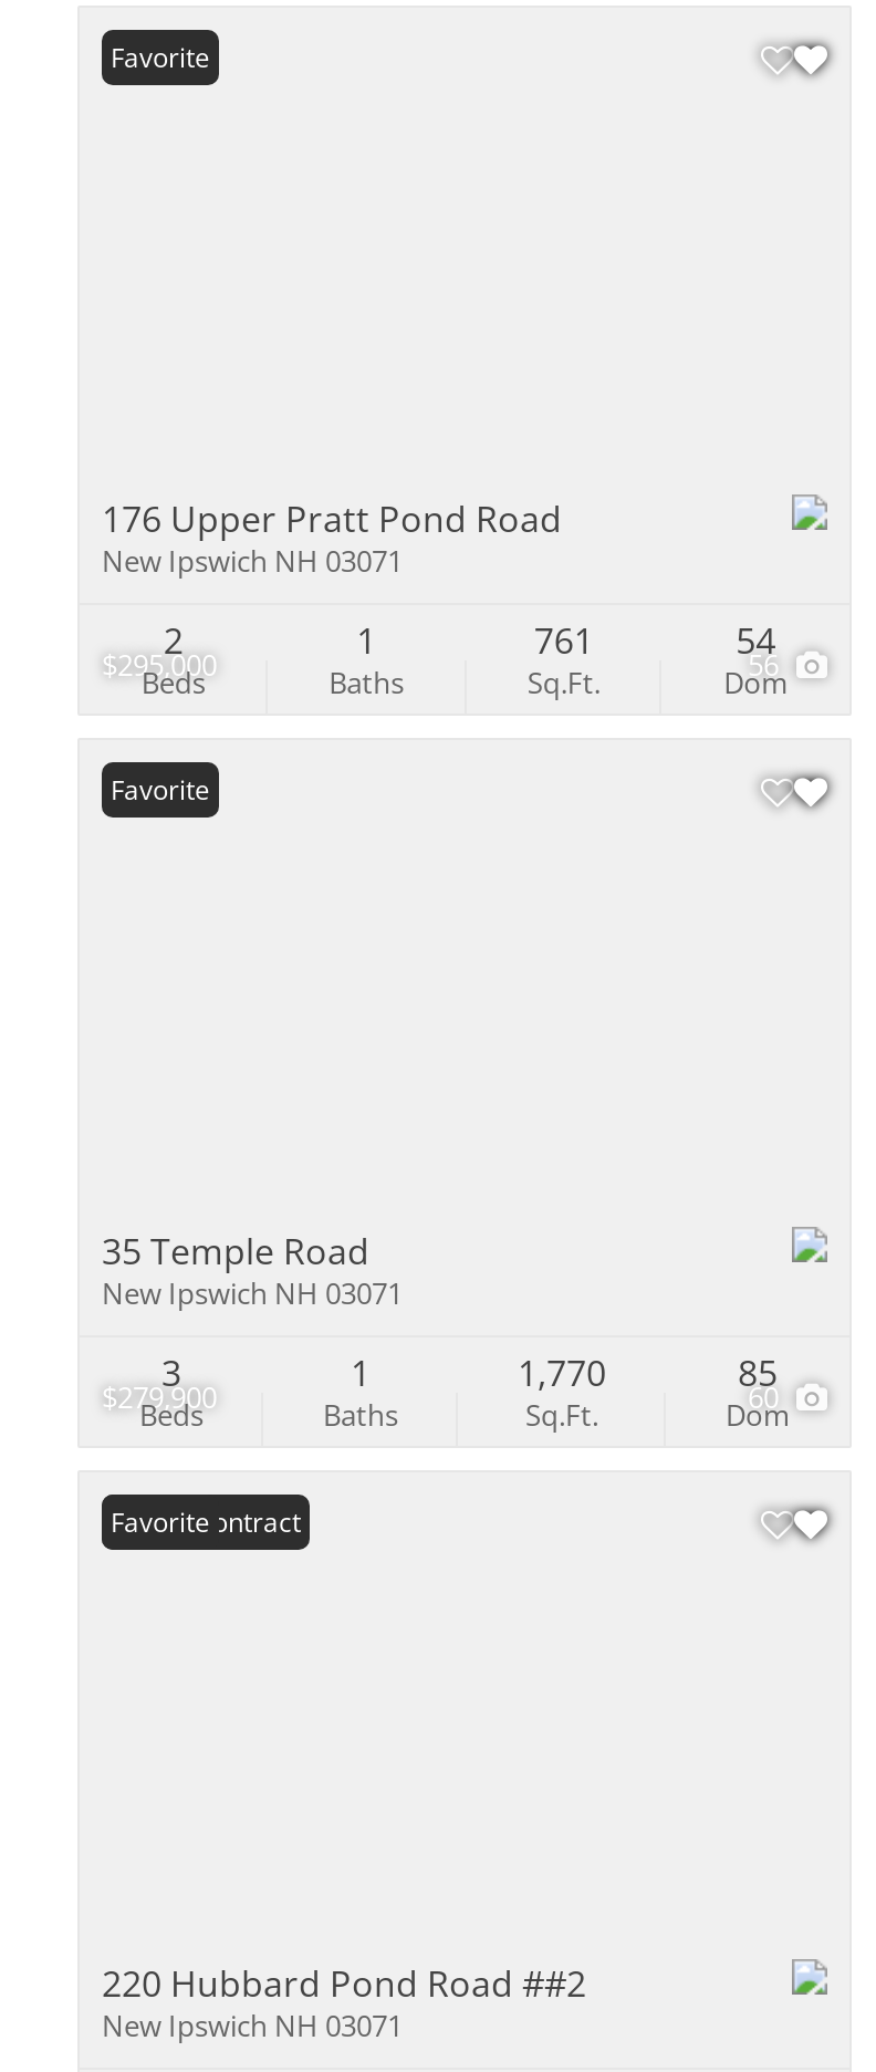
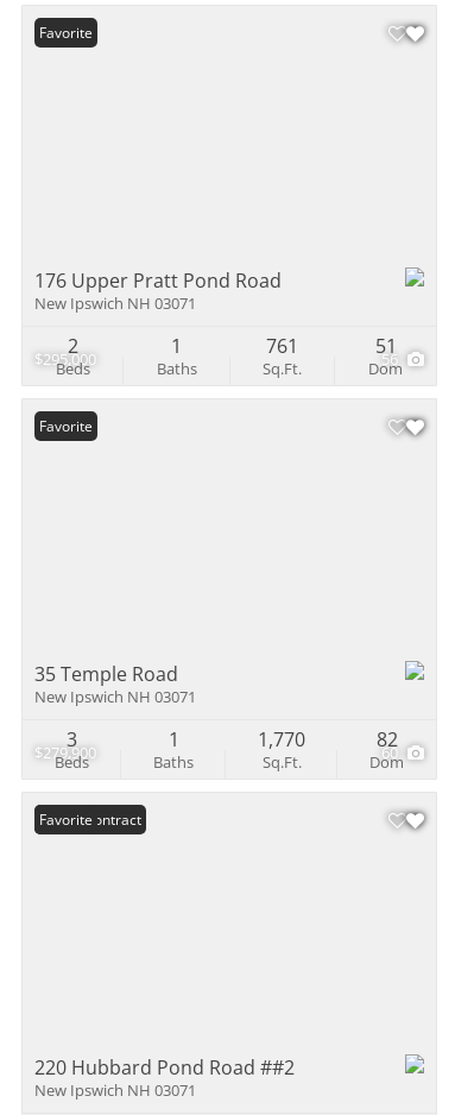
- 54
+ 51

- 85
+ 82
